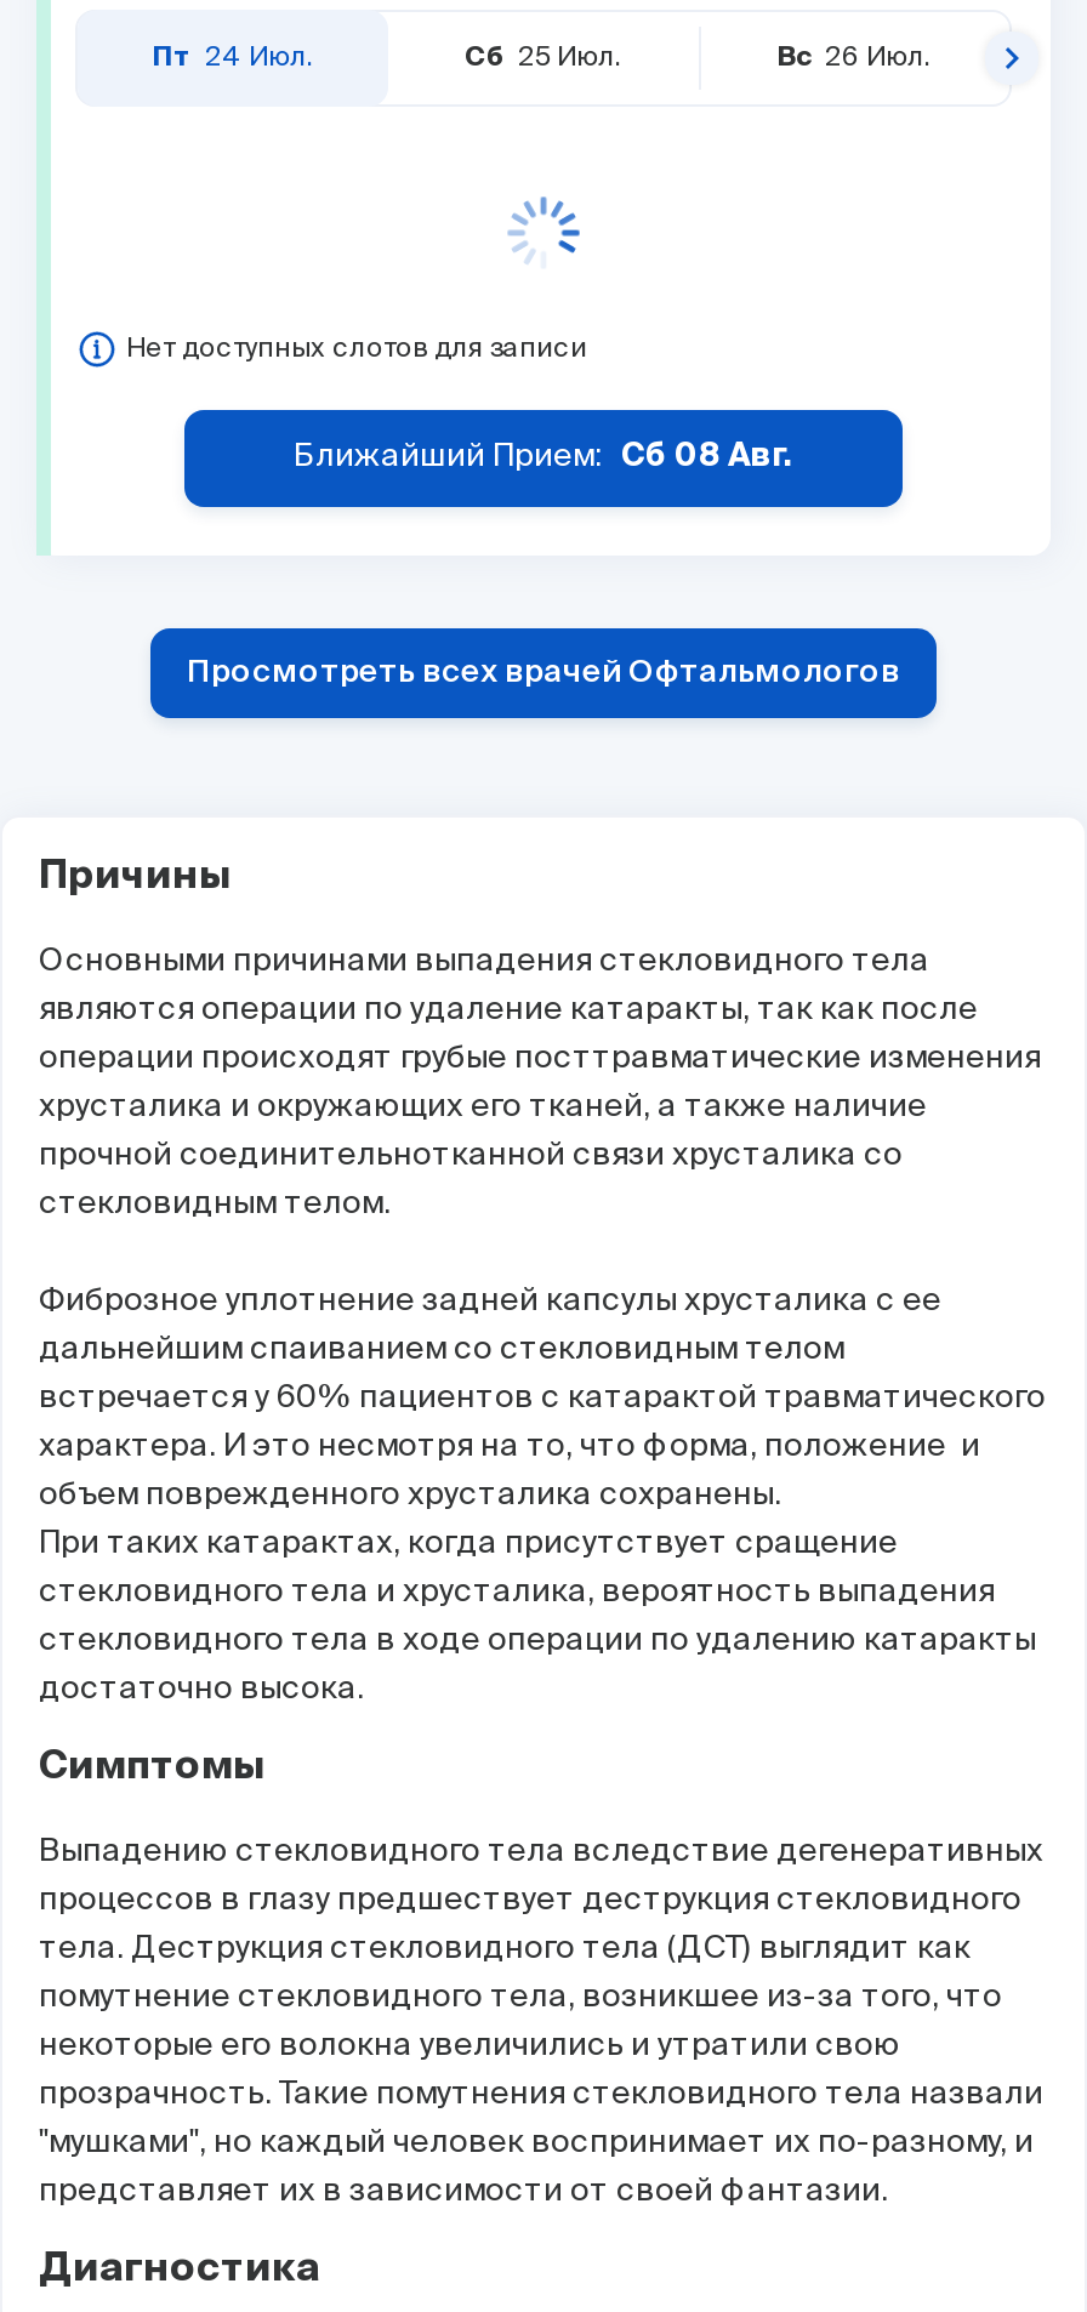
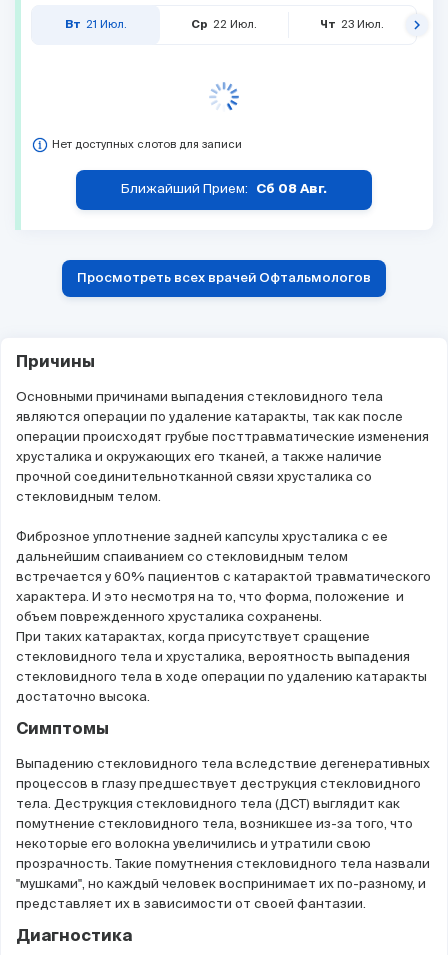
- Пт 24 Июл.
+ Вт 21 Июл.

- Сб 25 Июл.
+ Ср 22 Июл.

- Вс 26 Июл.
+ Чт 23 Июл.
